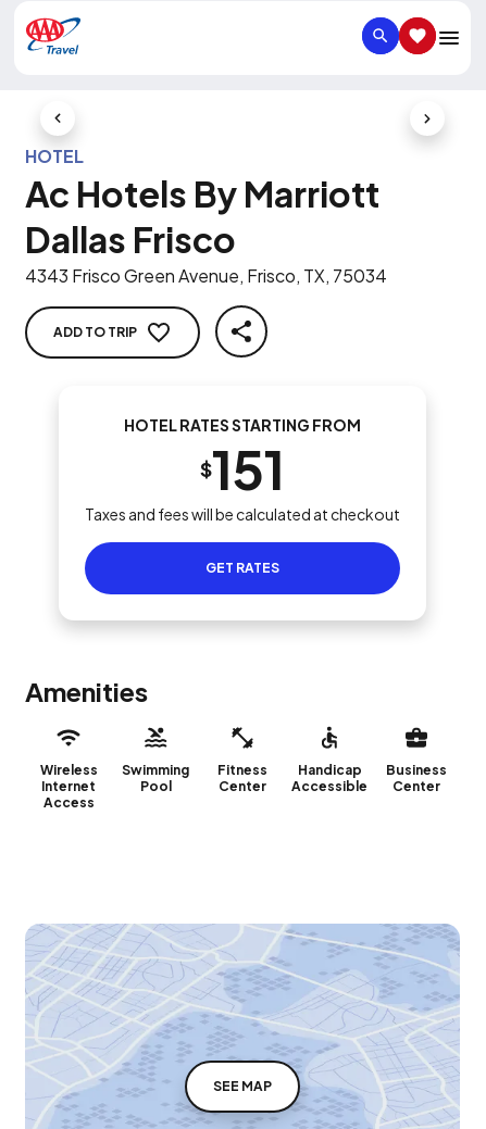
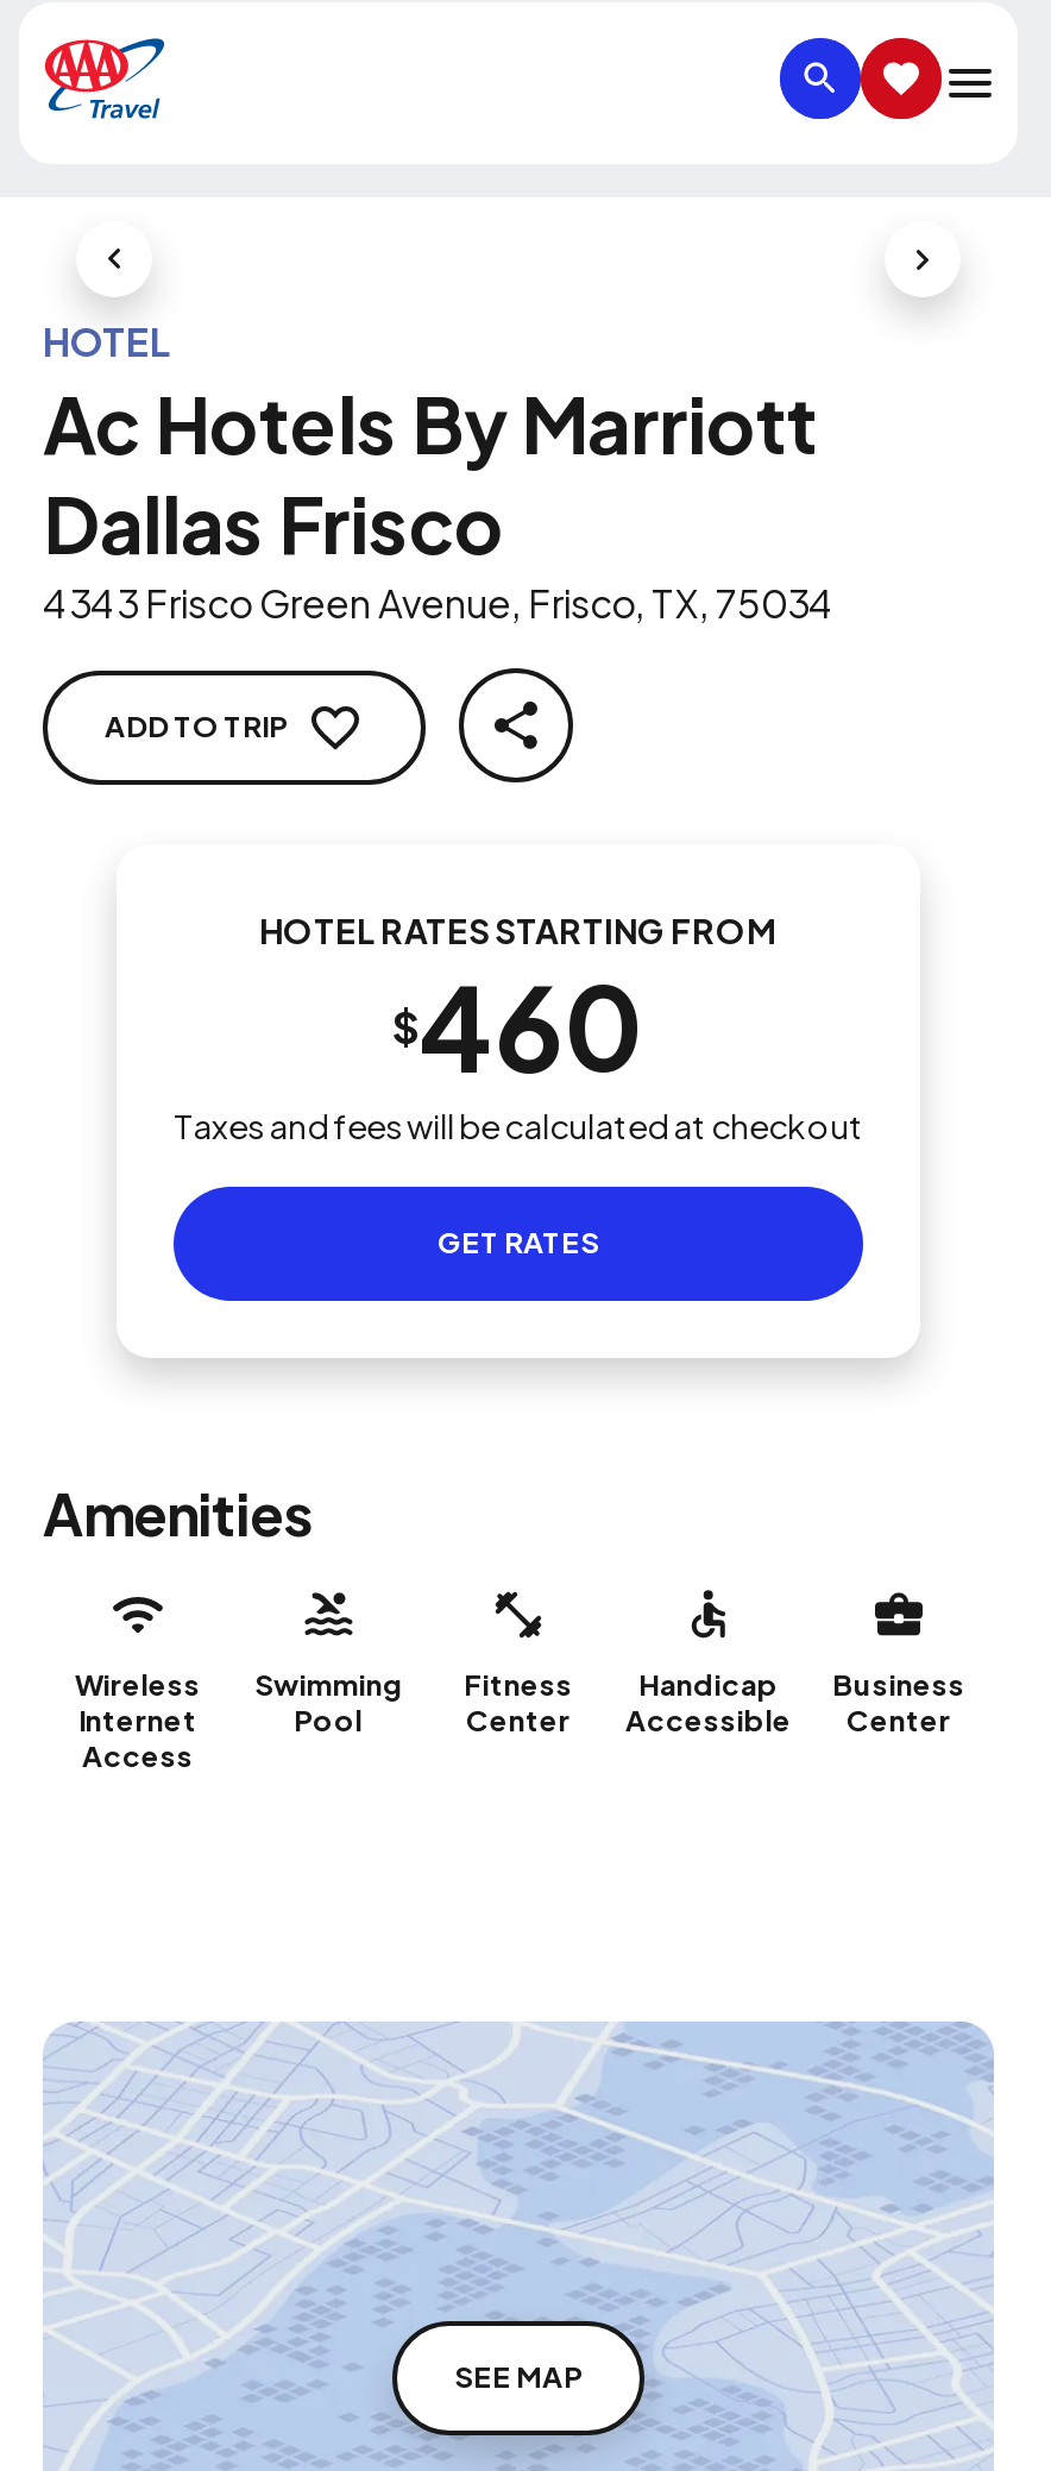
- $151
+ $460
